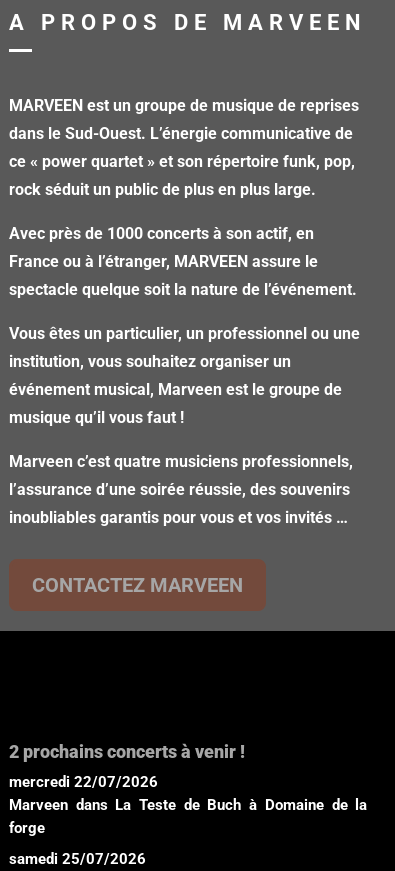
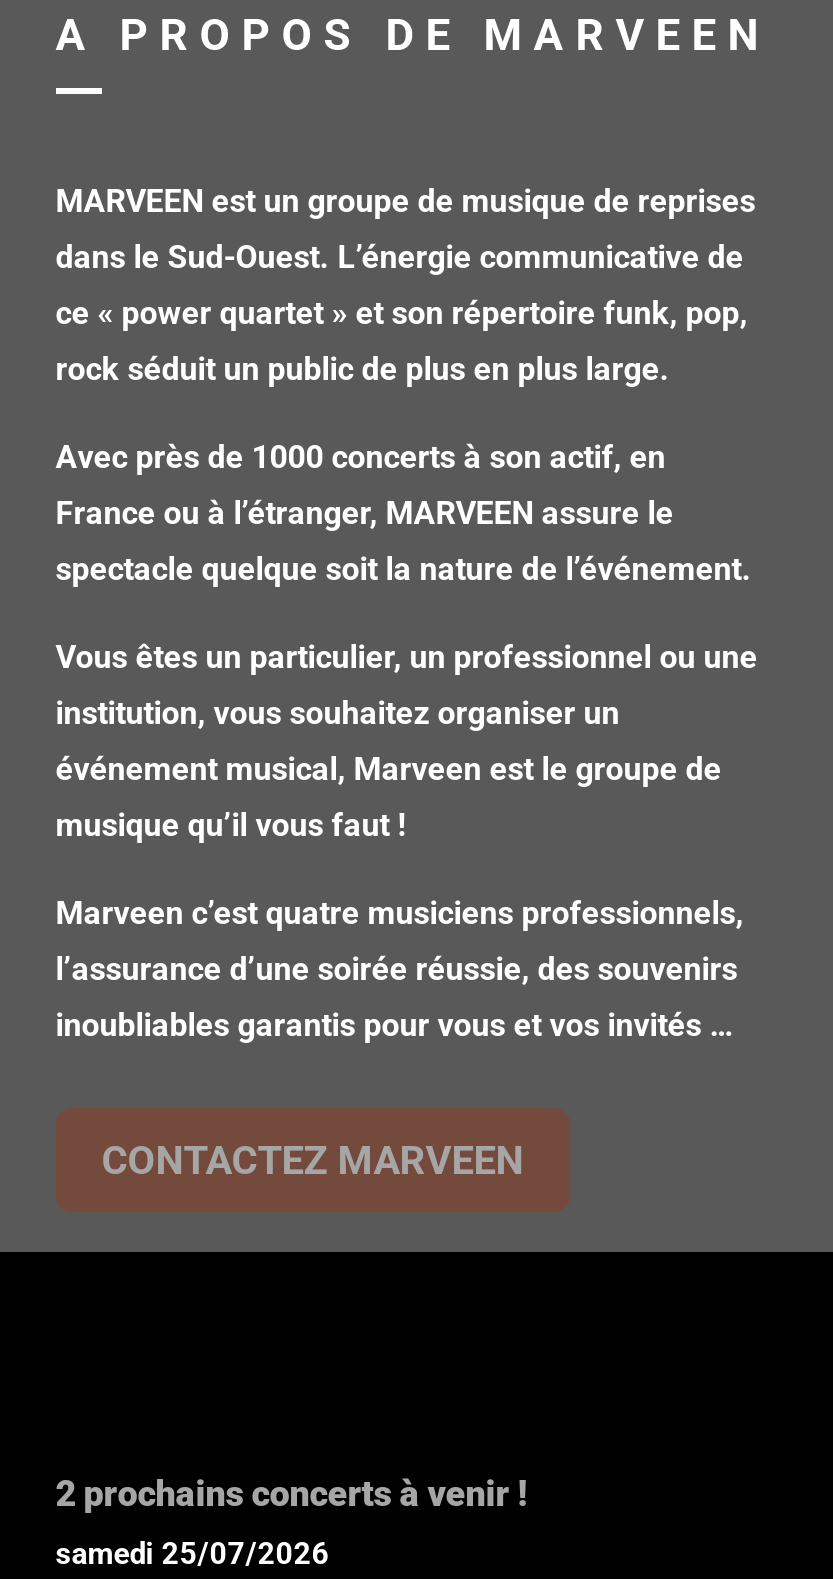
- mercredi 22/07/2026
- Marveen dans La Teste de Buch à Domaine de la
- forge
